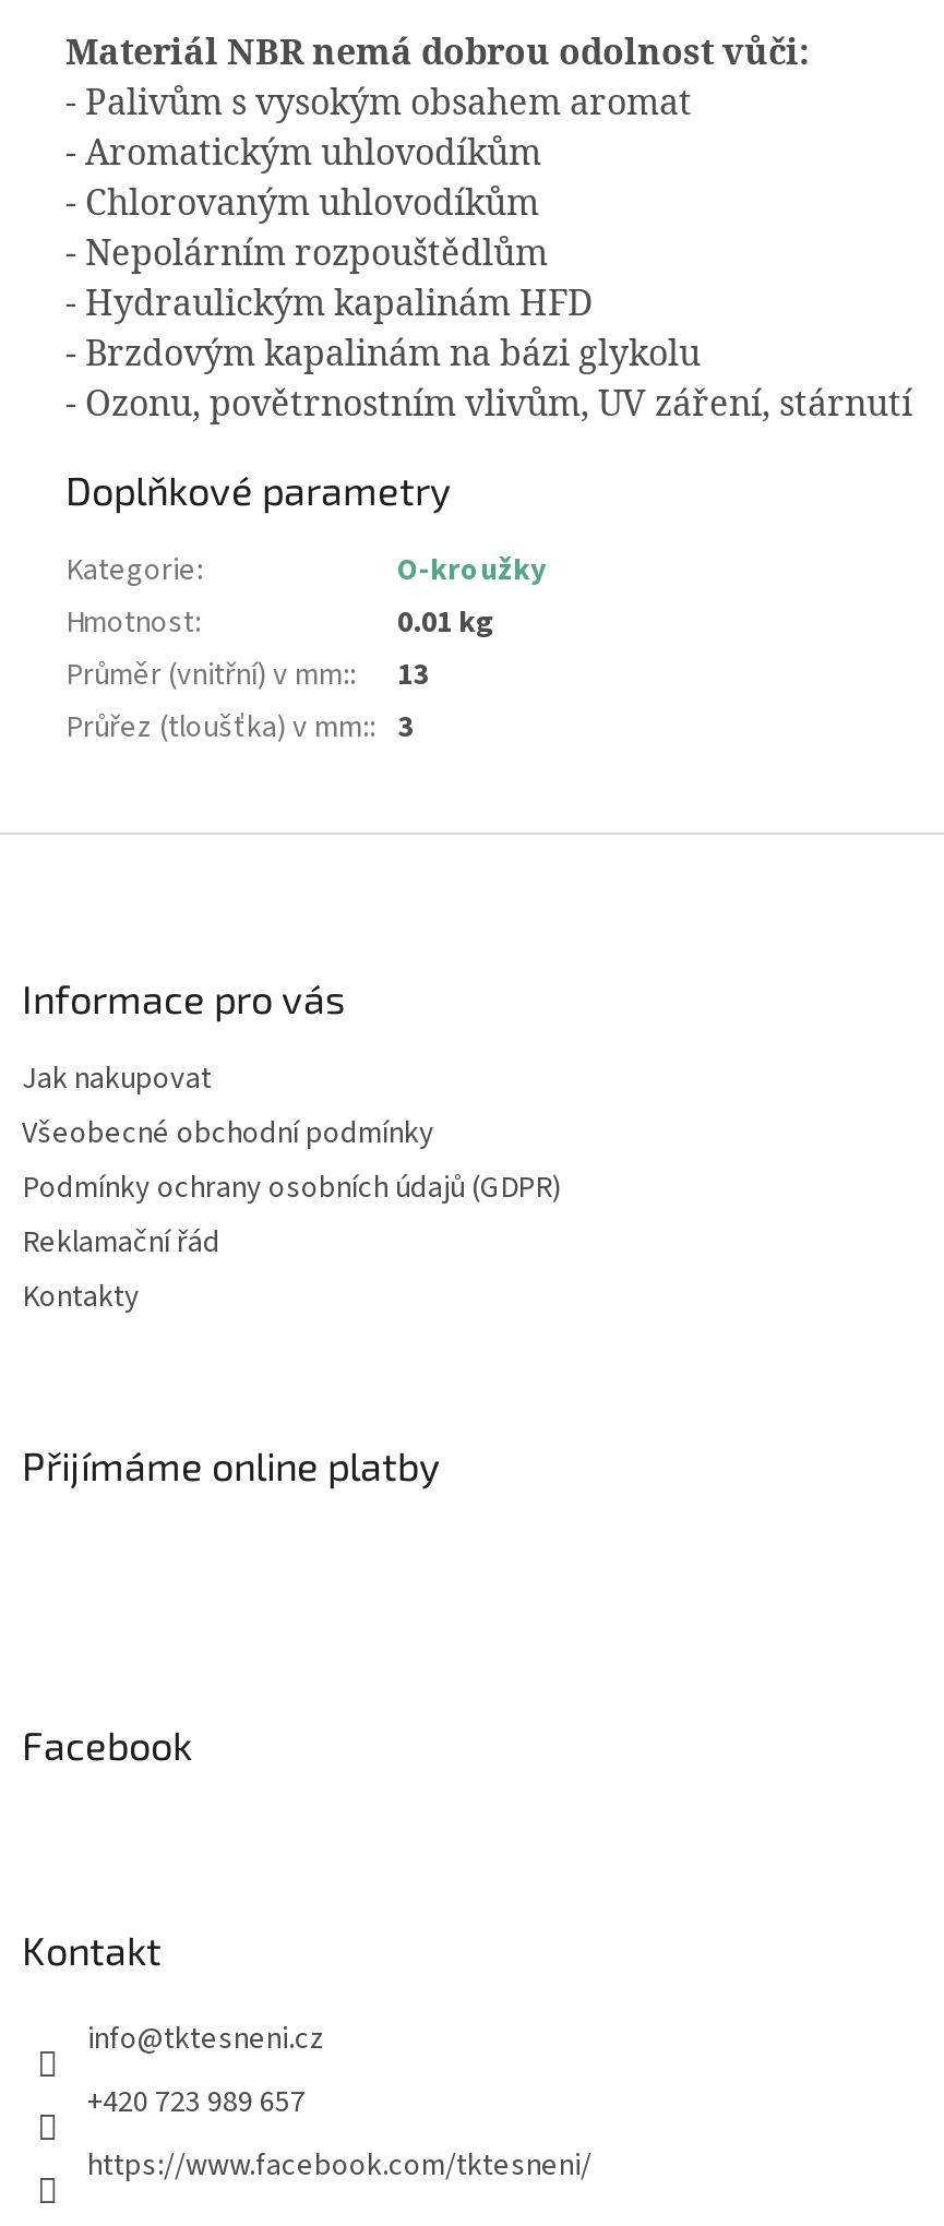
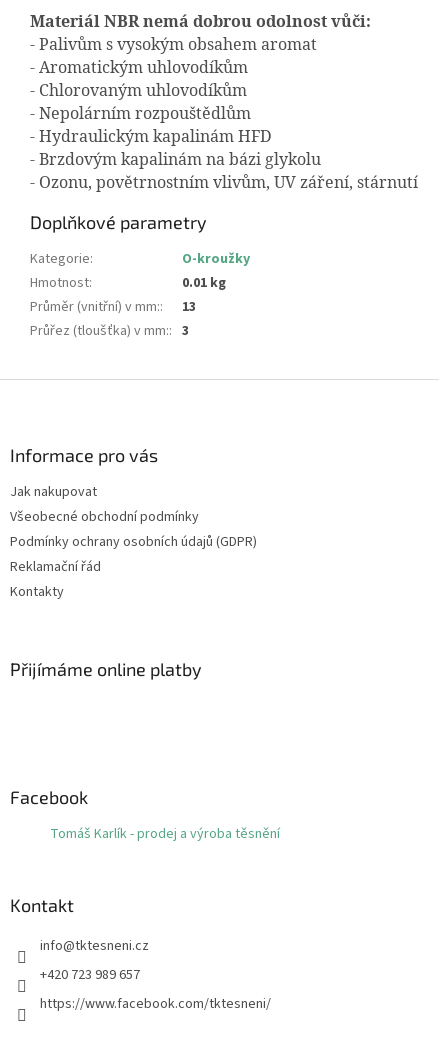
+ Tomáš Karlík - prodej a výroba těsnění
